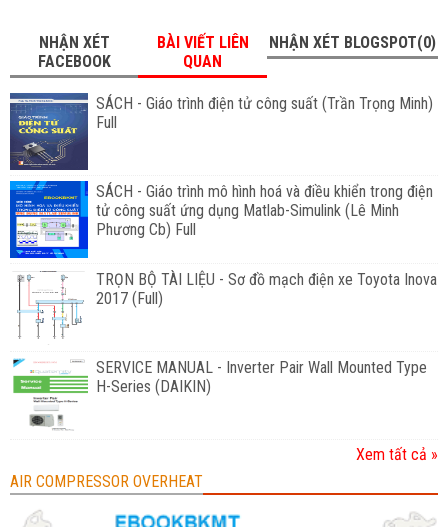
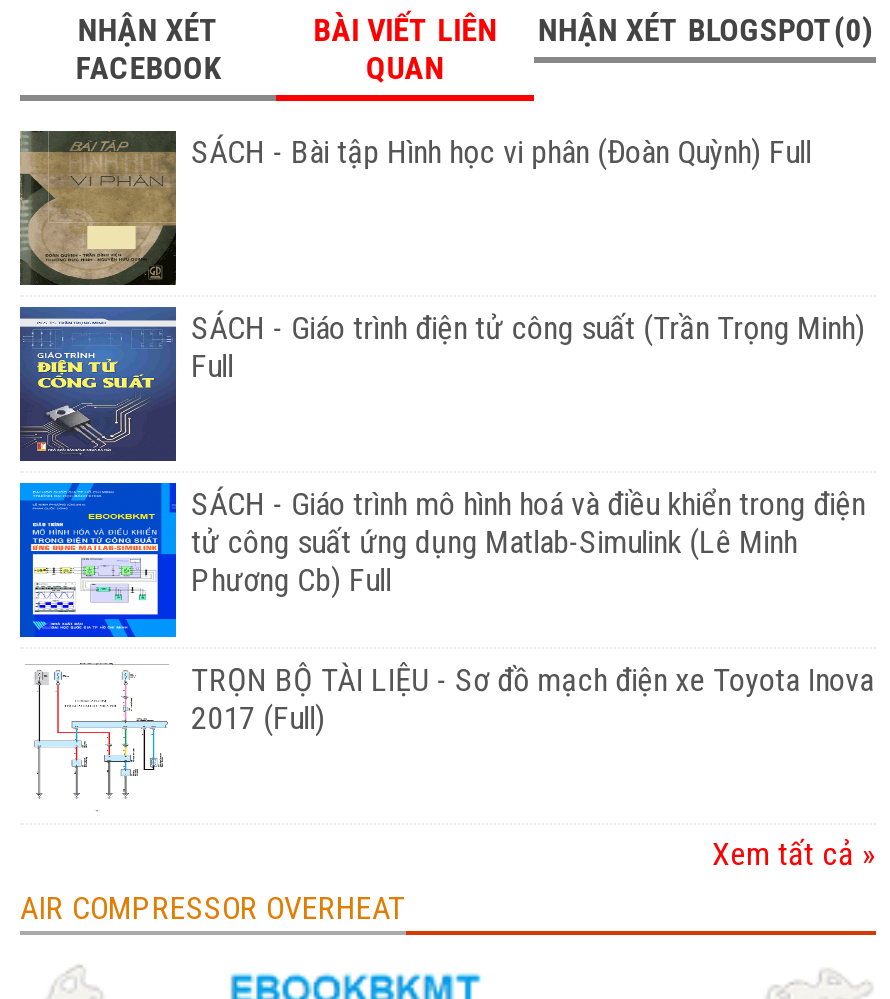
+ [image]
+ SÁCH - Bài tập Hình học vi phân (Đoàn Quỳnh) Full

moved down: [image] | SÁCH - Giáo trình điện tử công suất (Trần Trọng Minh) | Full | SÁCH - Giáo trình mô hình hoá và điều khiển trong điện | tử công suất ứng dụng Matlab-Simulink (Lê Minh | Phương Cb) Full | TRỌN BỘ TÀI LIỆU - Sơ đồ mạch điện xe Toyota Inova | 2017 (Full)

moved down: [image]

- [image]
- SERVICE MANUAL - Inverter Pair Wall Mounted Type
- H-Series (DAIKIN)
